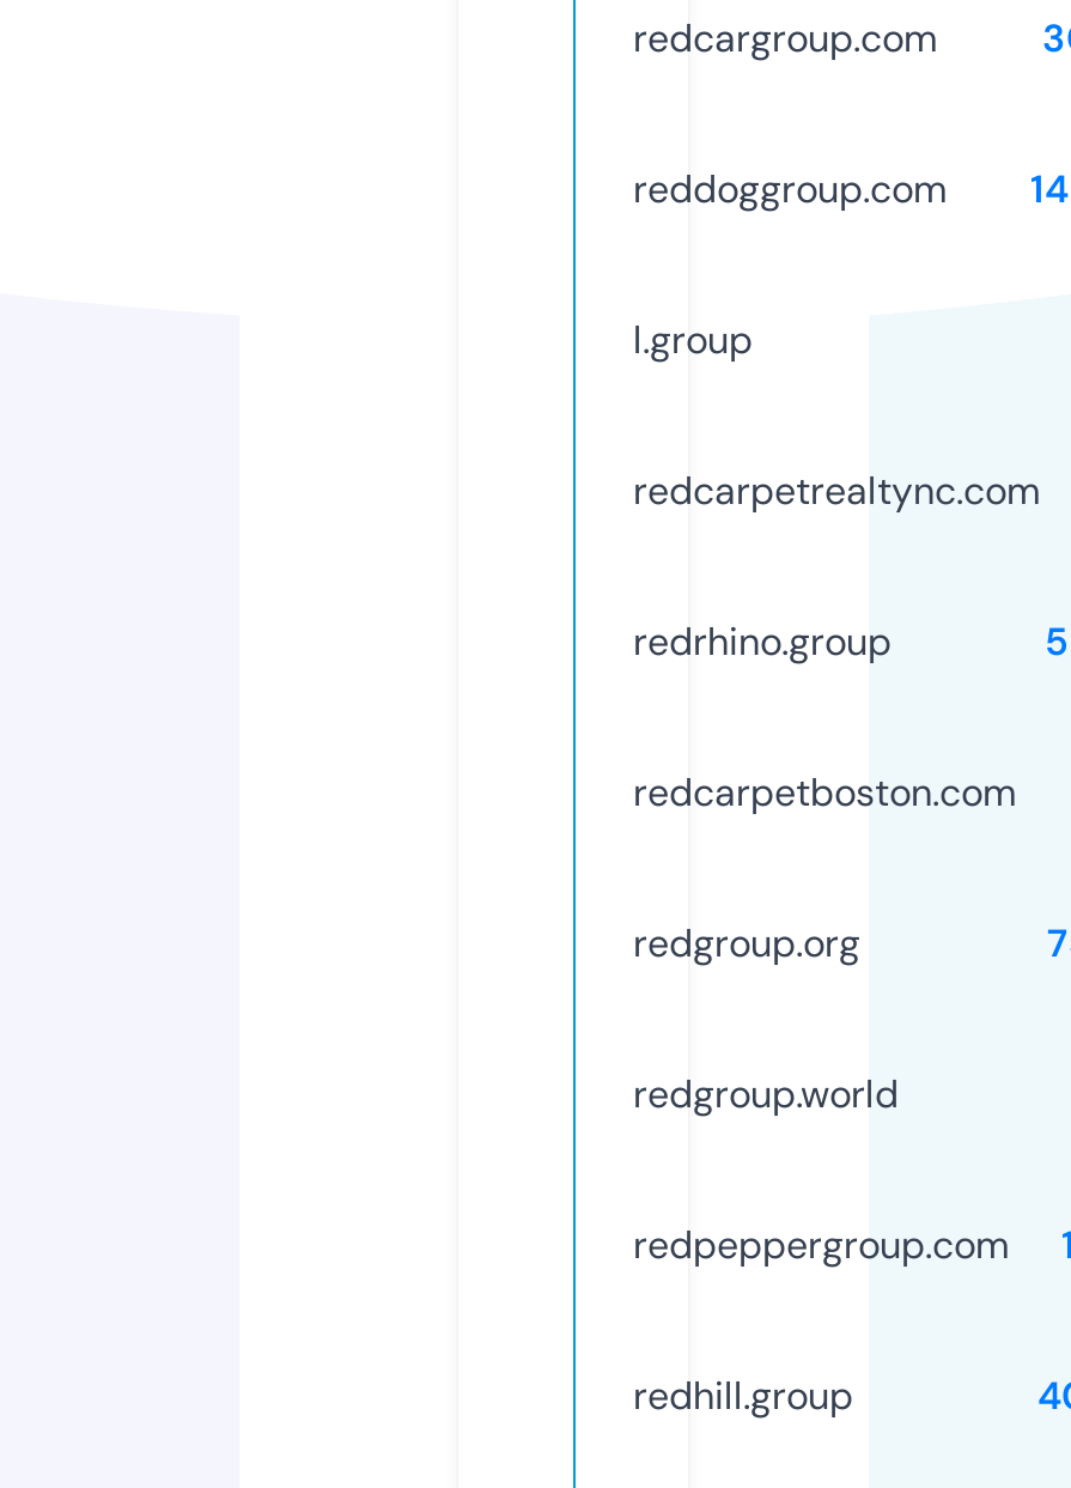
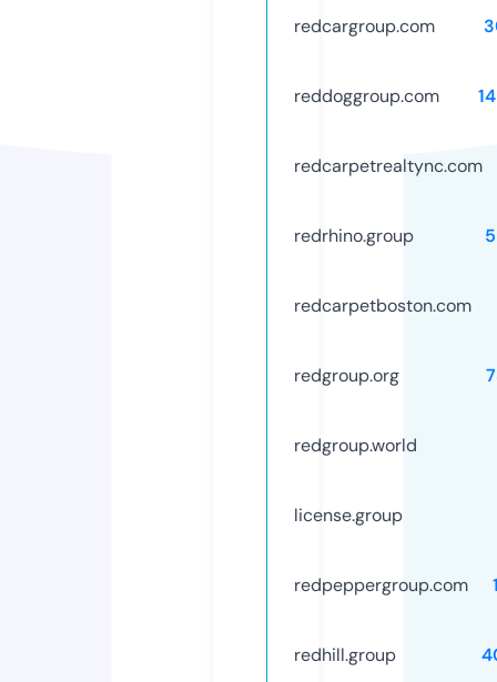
- l.group

moved up: redcarpetrealtync.com | redrhino.group | redcarpetboston.com | redgroup.org | redgroup.world

+ license.group
